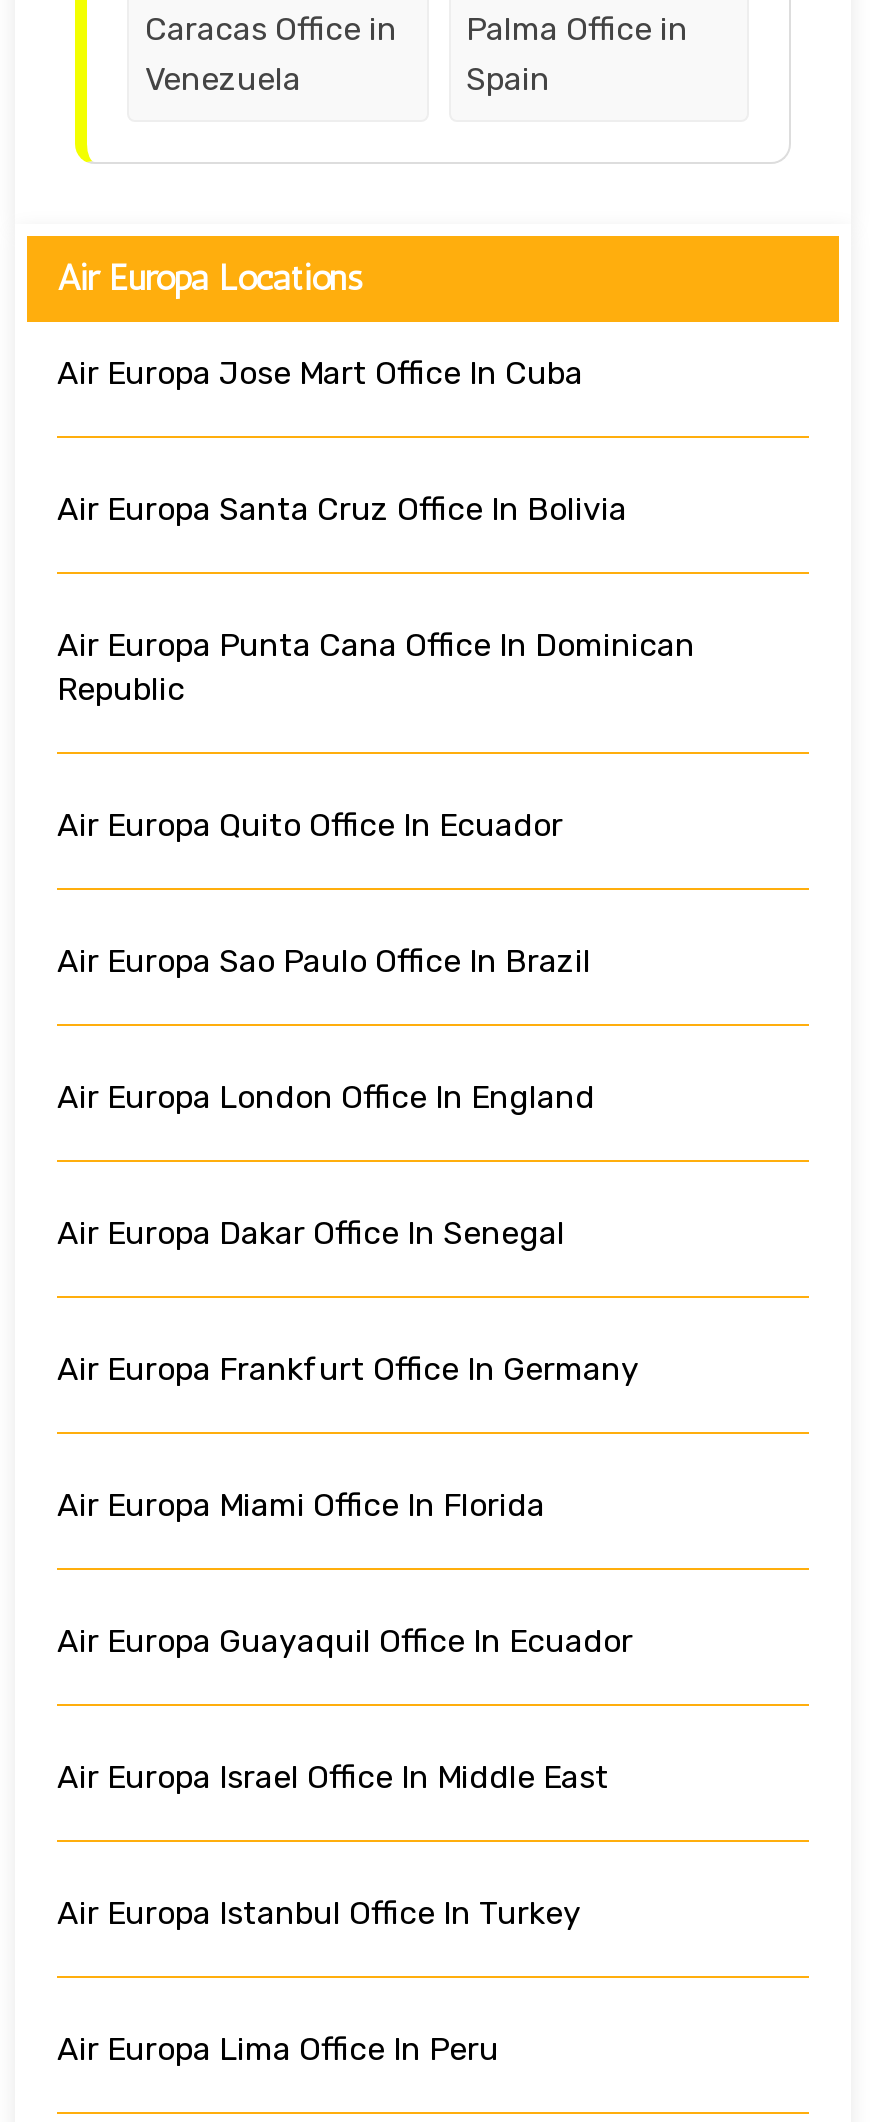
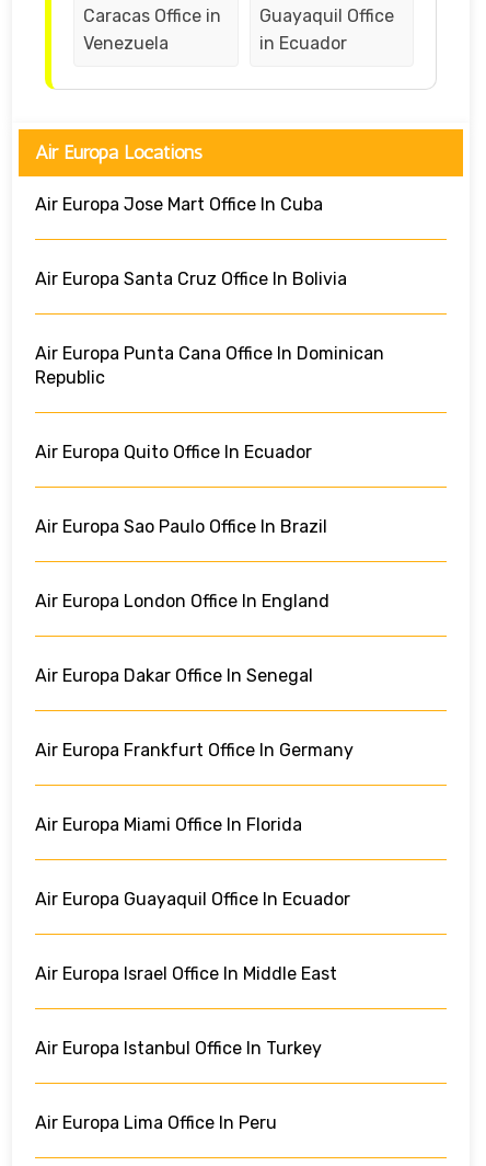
- Palma Office in
- Spain
+ Guayaquil Office
+ in Ecuador
